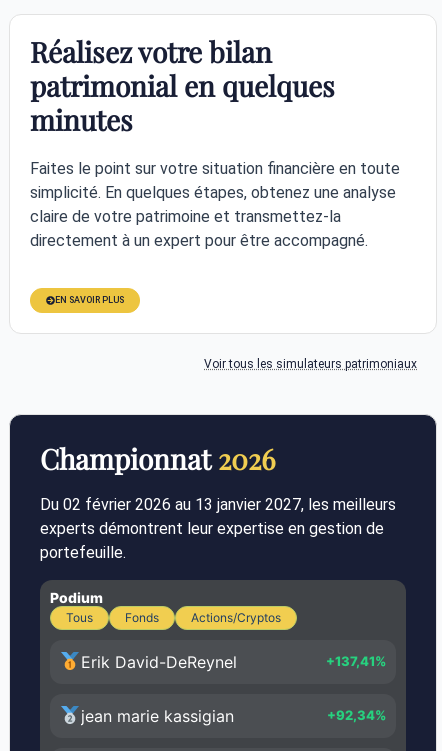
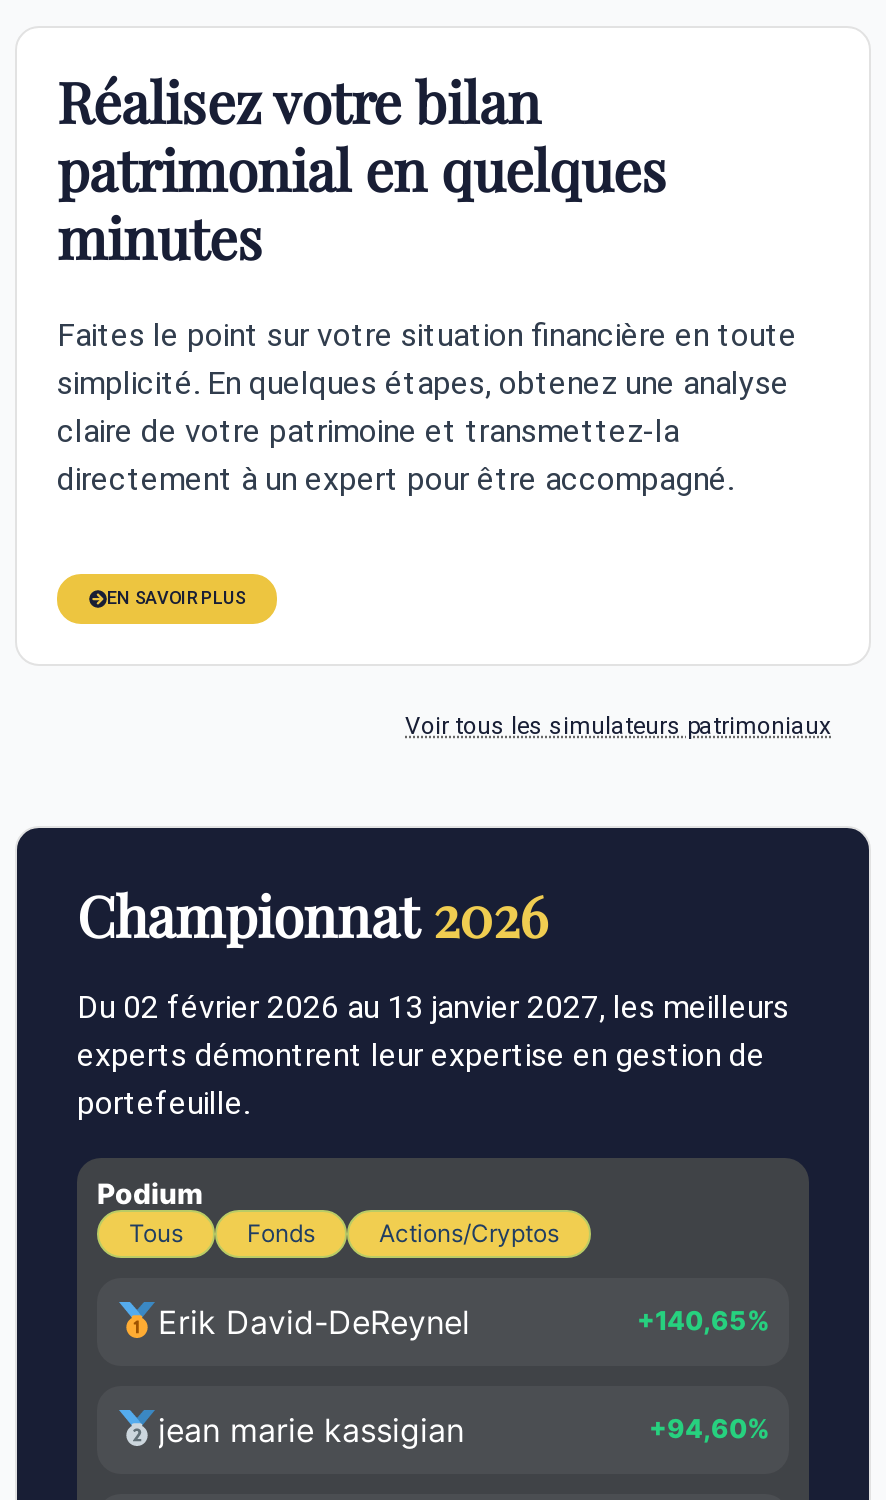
- +137,41%
+ +140,65%

- +92,34%
+ +94,60%
